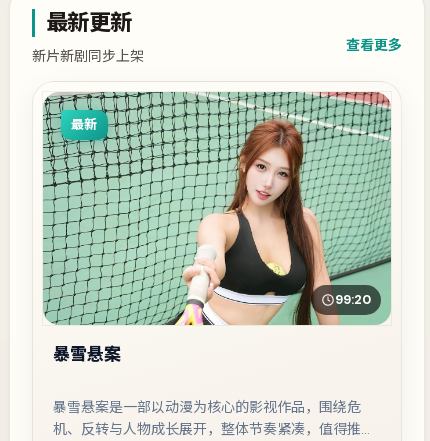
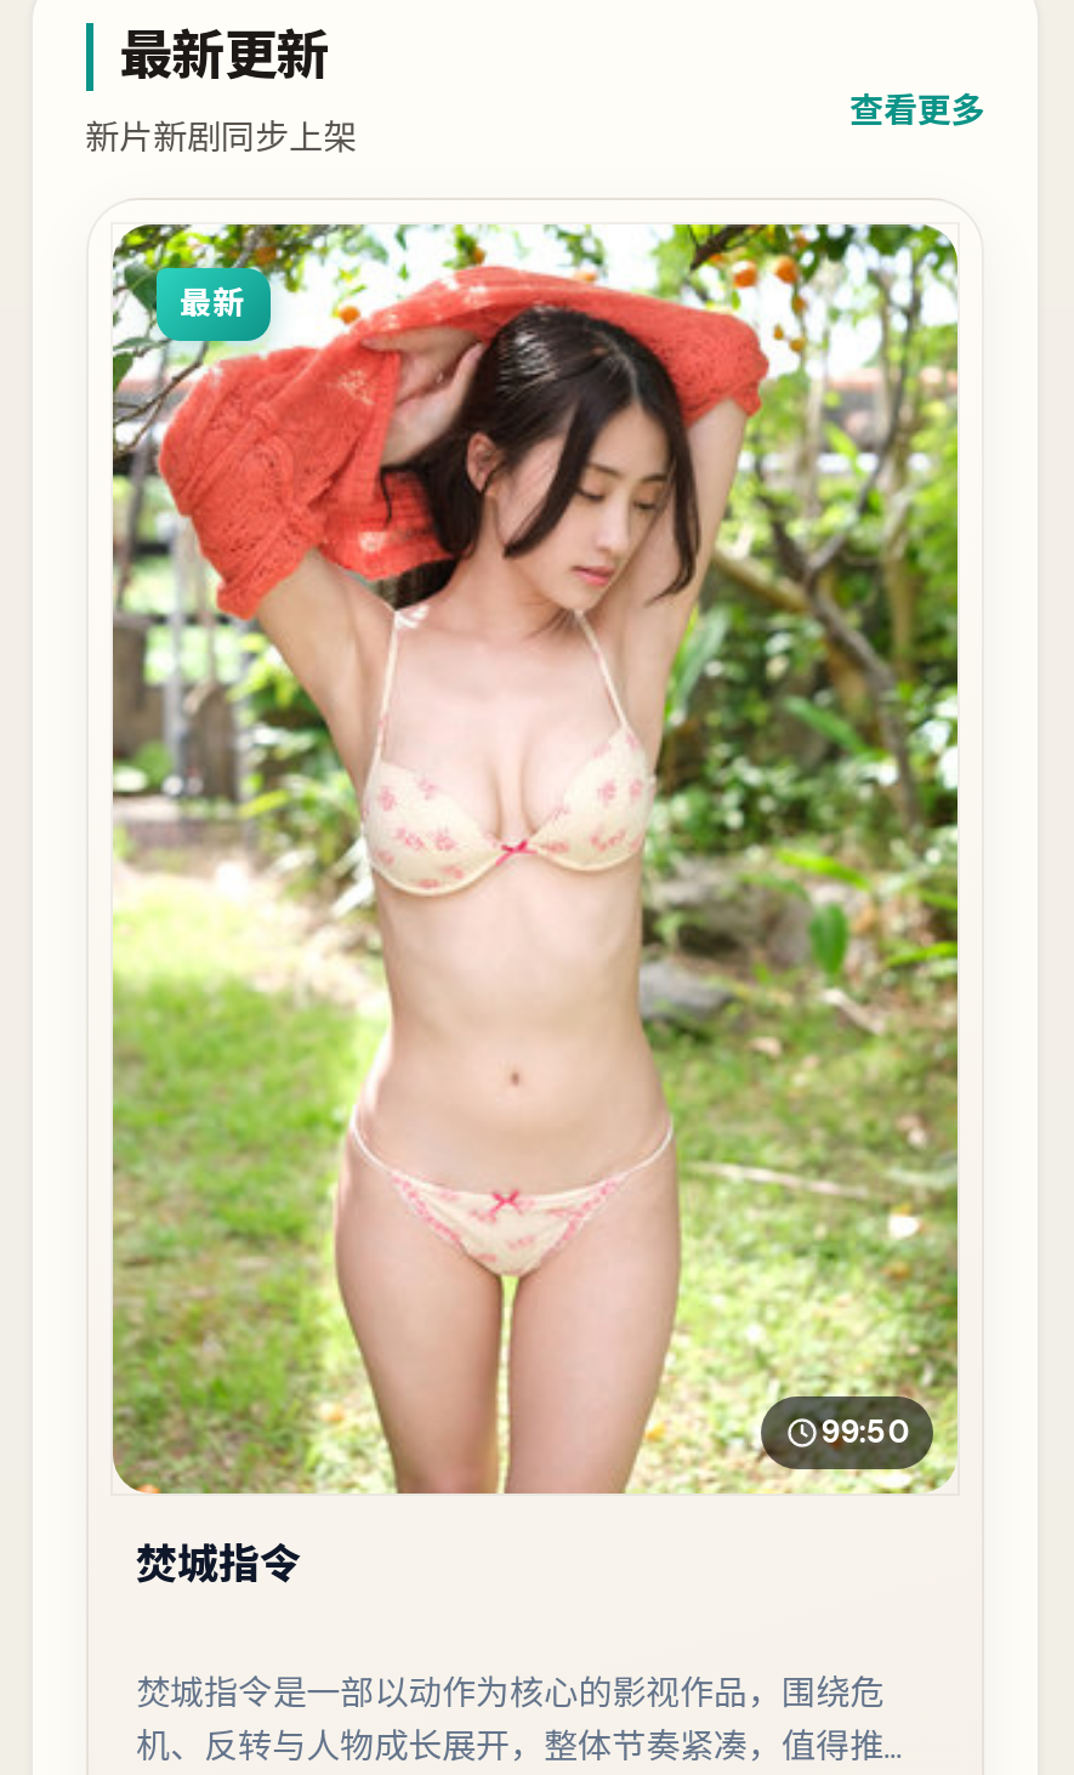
- [image]
- 99:20
+ [image]
+ 99:50

- 暴雪悬案
+ 焚城指令

- 暴雪悬案是一部以动漫为核心的影视作品，围绕危
+ 焚城指令是一部以动作为核心的影视作品，围绕危
